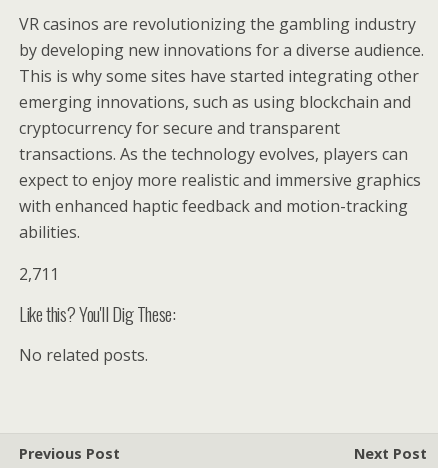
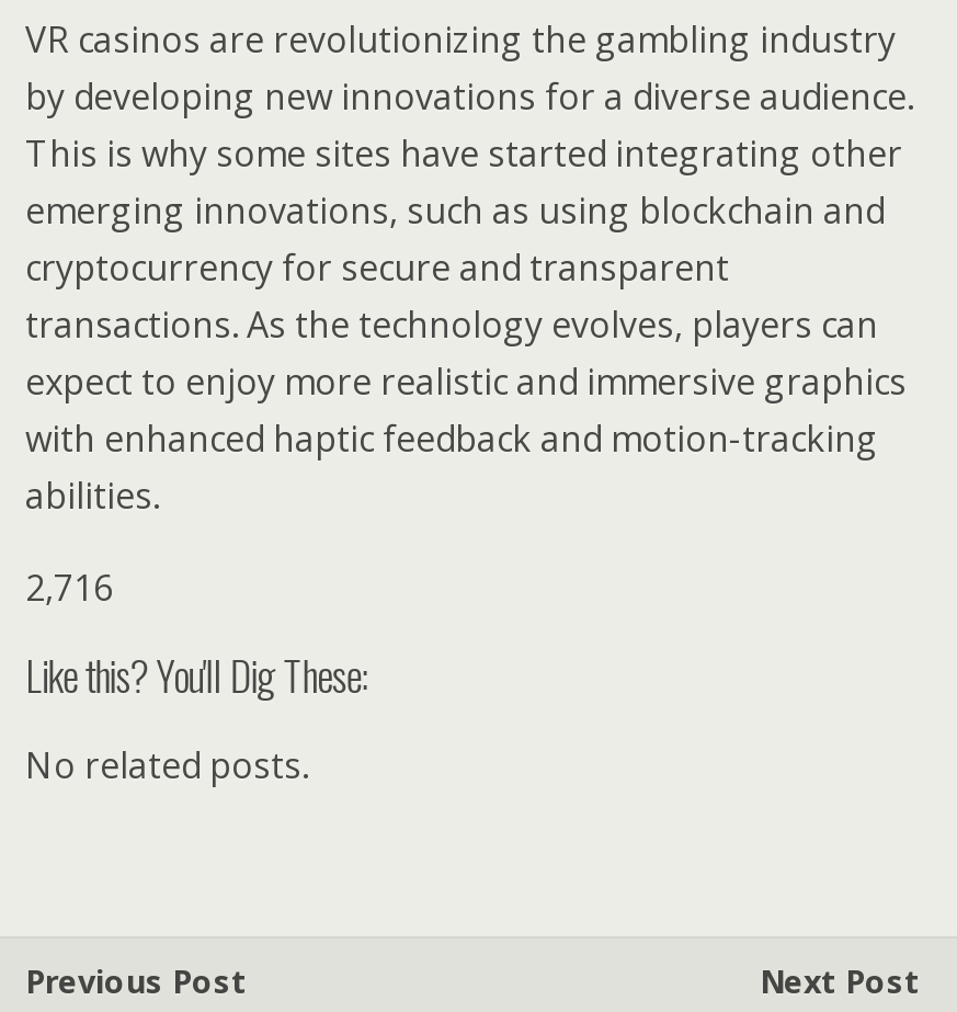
- 2,711
+ 2,716
